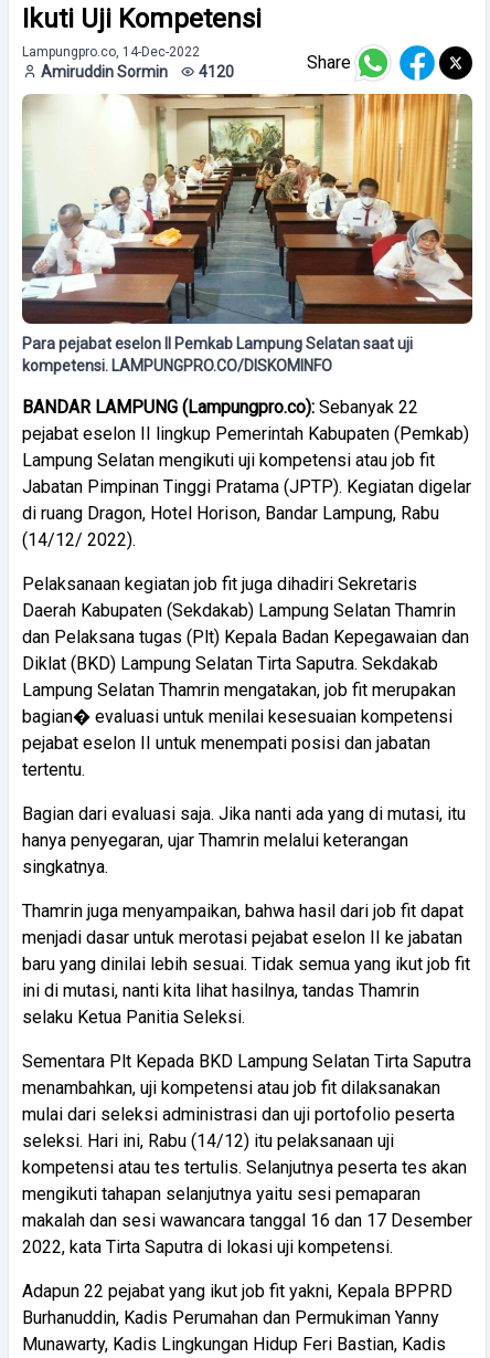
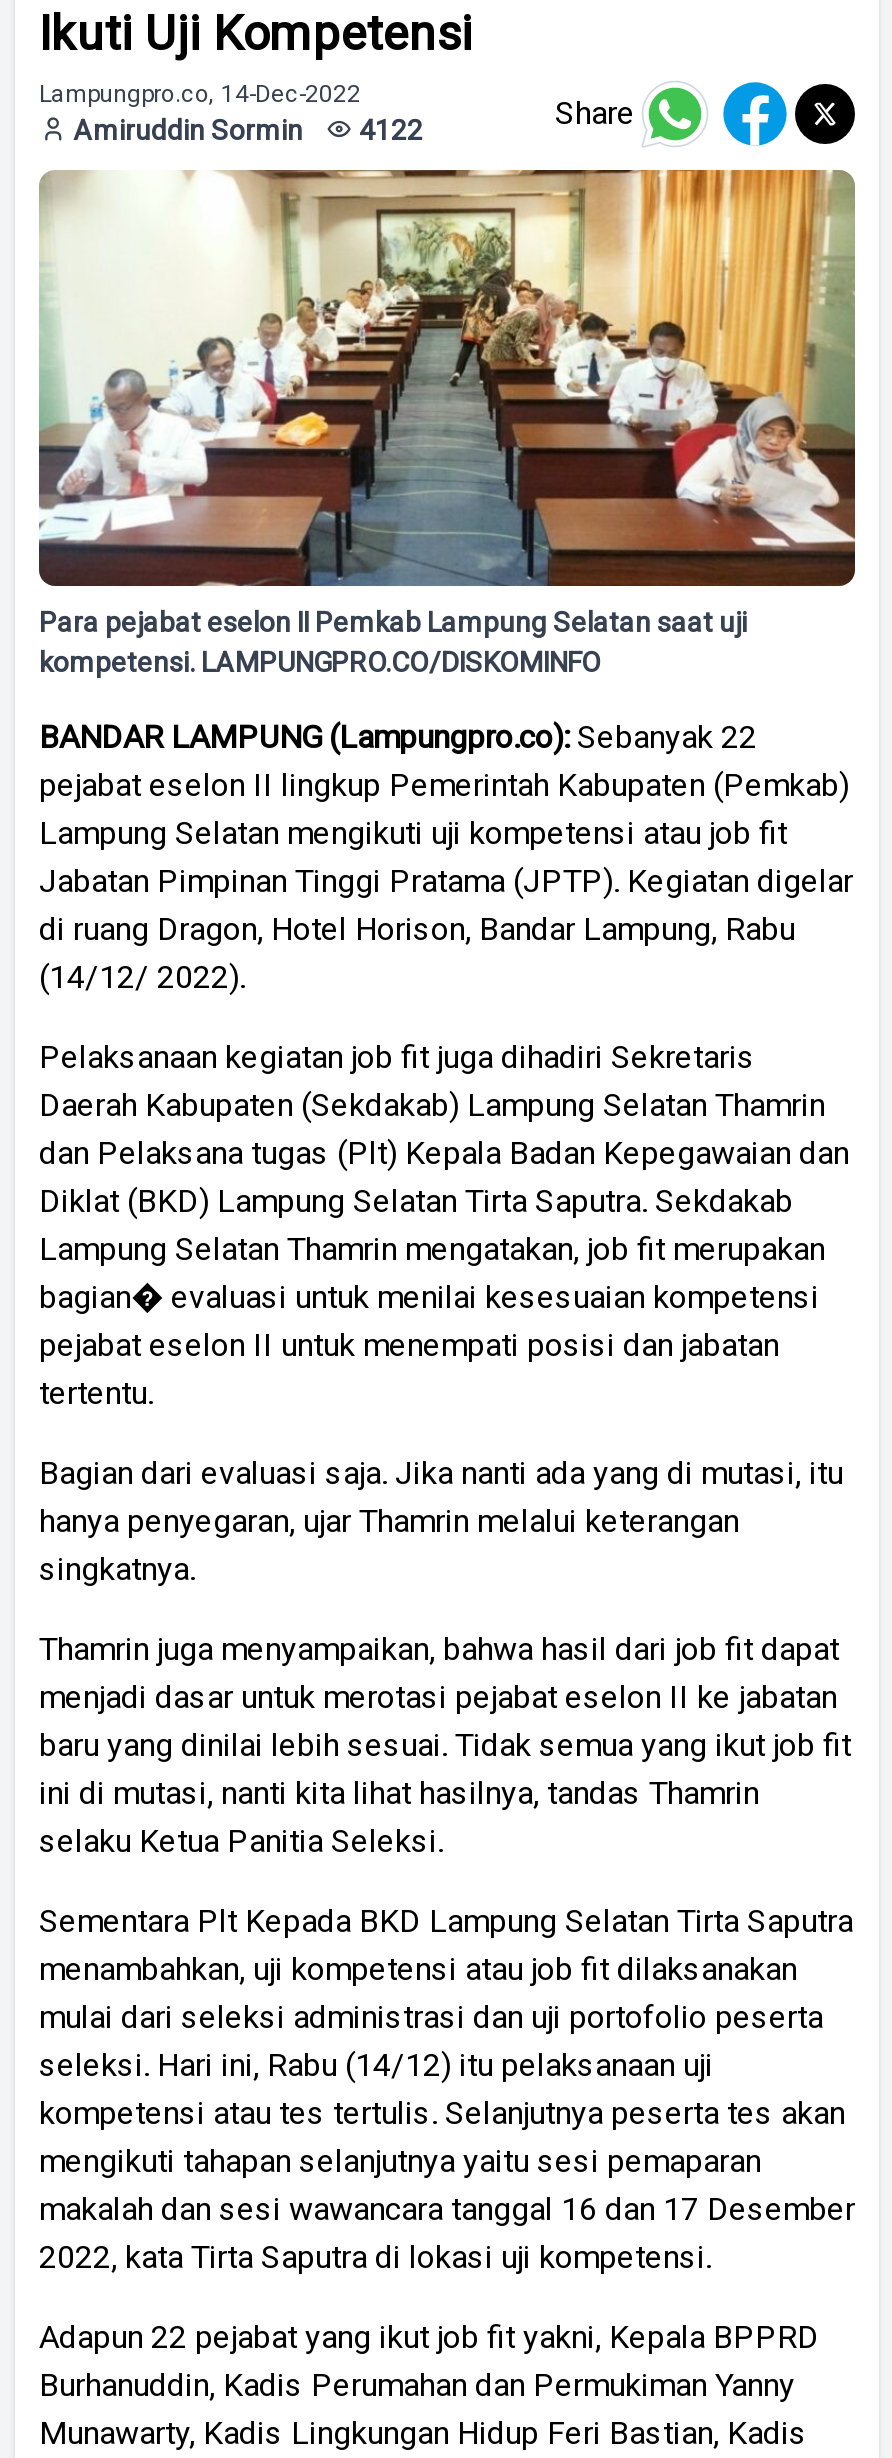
- Amiruddin Sormin 4120
+ Amiruddin Sormin 4122
